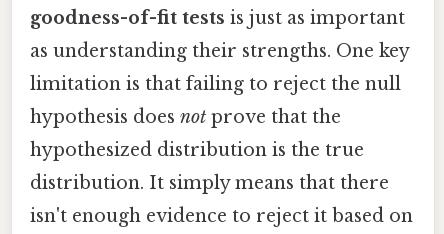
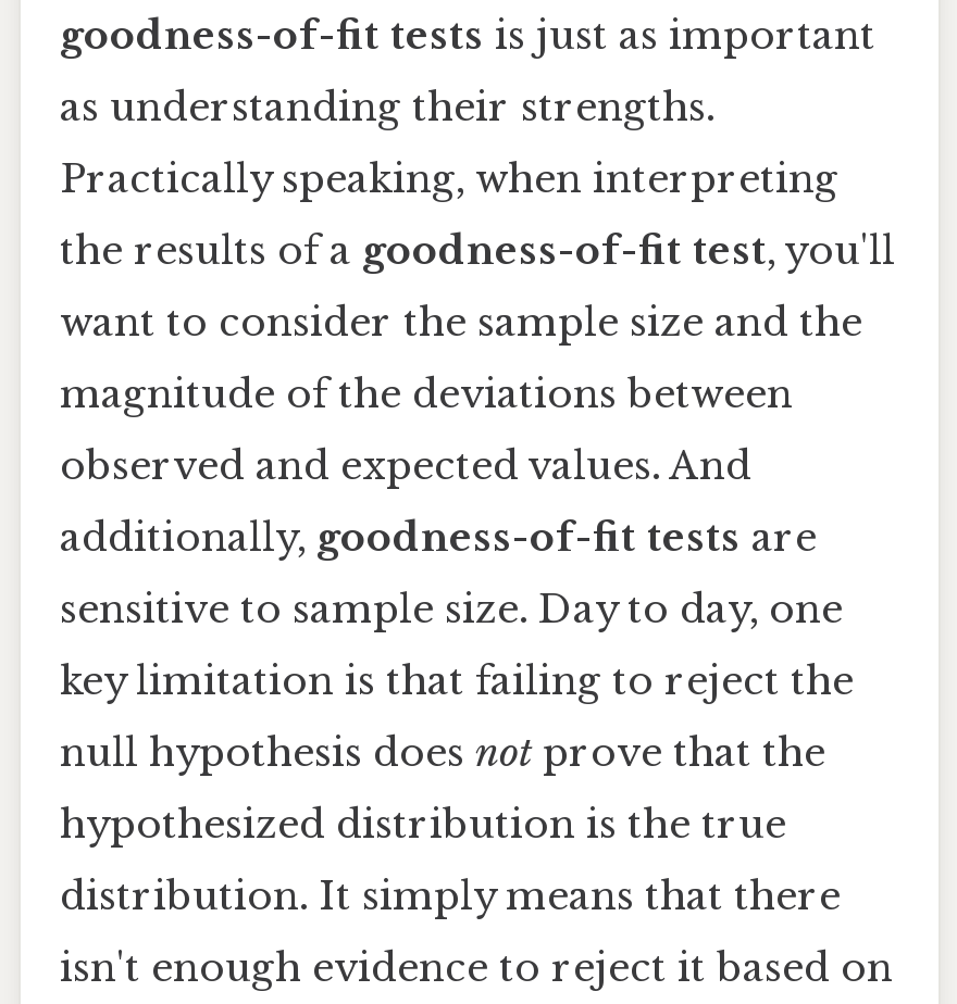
- as understanding their strengths. One key
- limitation is that failing to reject the null
- hypothesis does not prove that the
+ as understanding their strengths.
+ Practically speaking, when interpreting
+ the results of a goodness-of-fit test, you'll
+ want to consider the sample size and the
+ magnitude of the deviations between
+ observed and expected values. And
+ additionally, goodness-of-fit tests are
+ sensitive to sample size. Day to day, one
+ key limitation is that failing to reject the
+ null hypothesis does not prove that the
